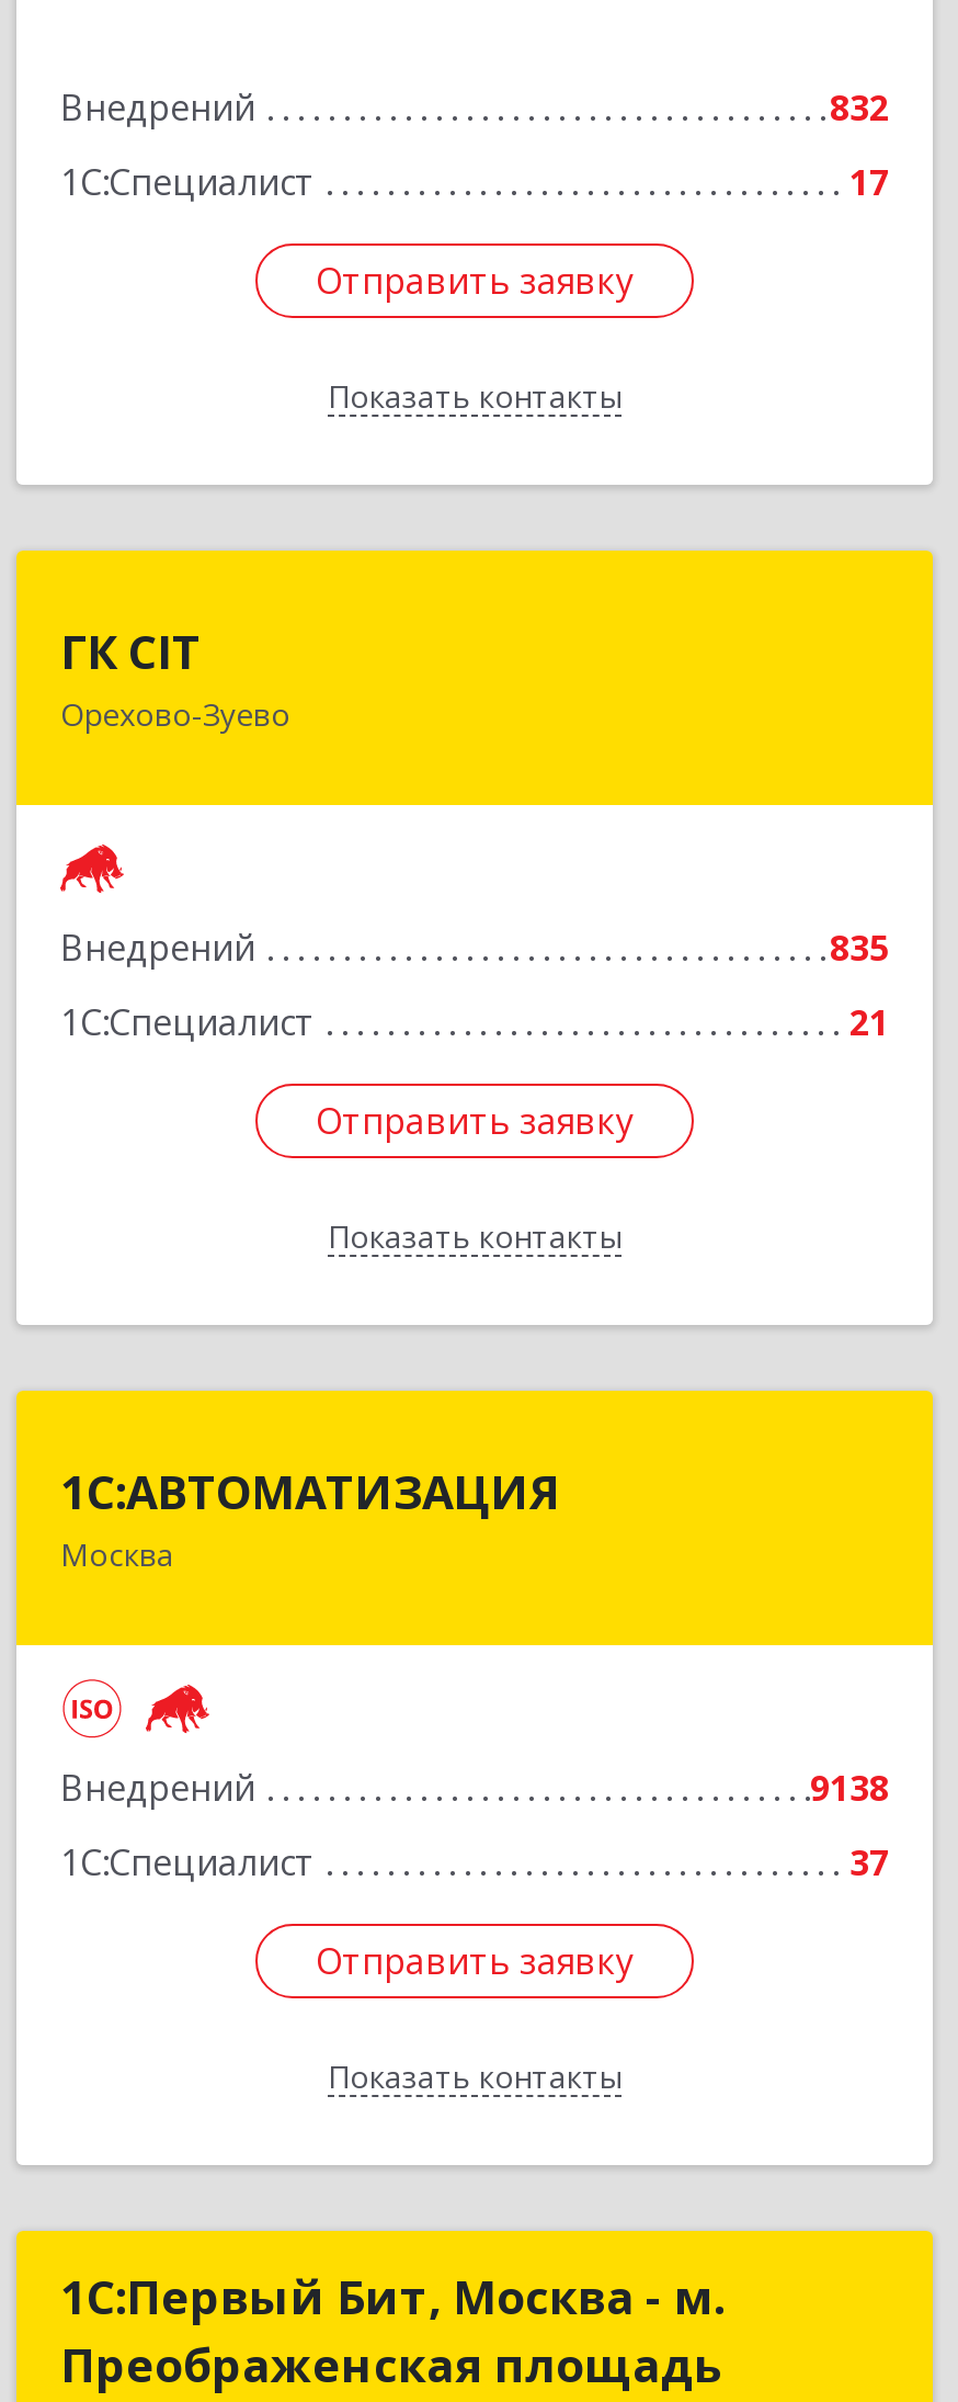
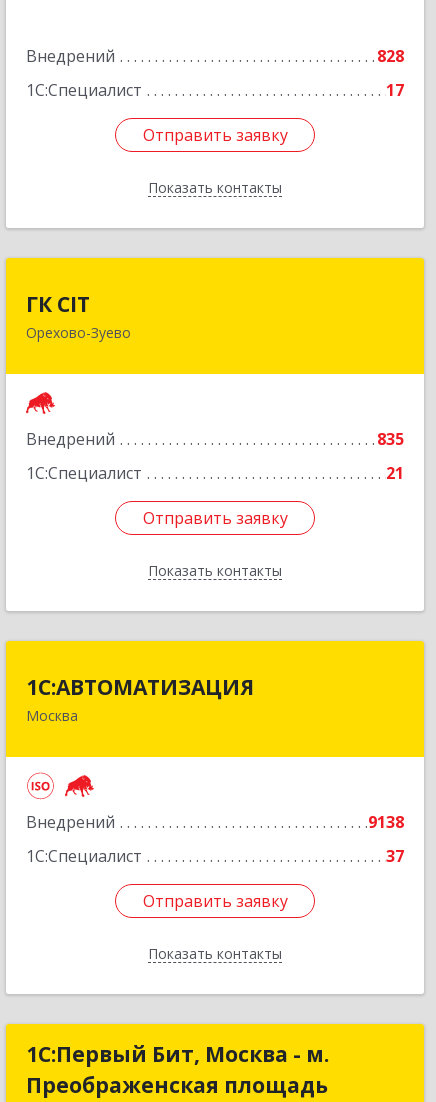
- 832
+ 828
